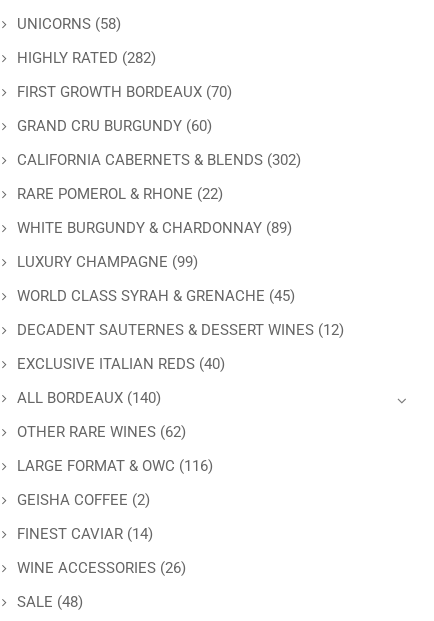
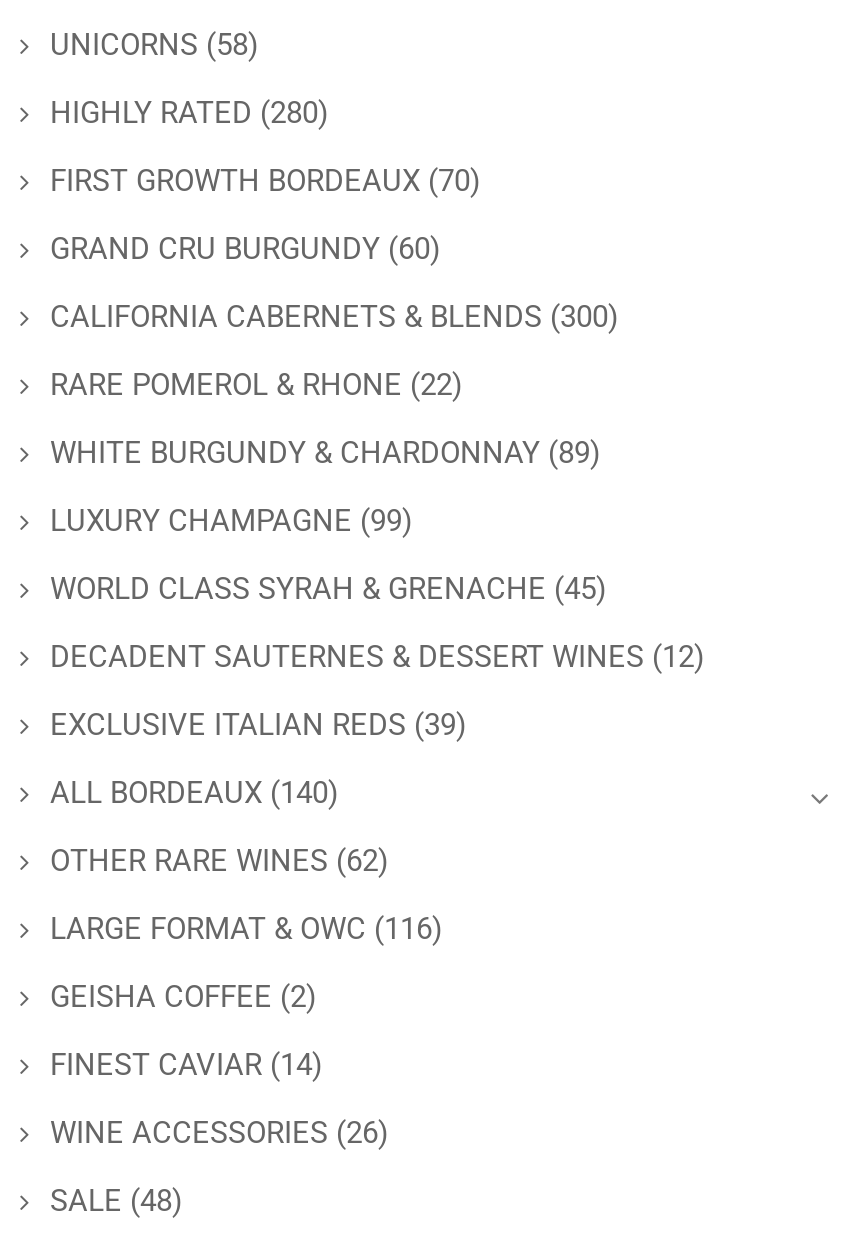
- HIGHLY RATED (282)
+ HIGHLY RATED (280)

- CALIFORNIA CABERNETS & BLENDS (302)
+ CALIFORNIA CABERNETS & BLENDS (300)

- EXCLUSIVE ITALIAN REDS (40)
+ EXCLUSIVE ITALIAN REDS (39)
